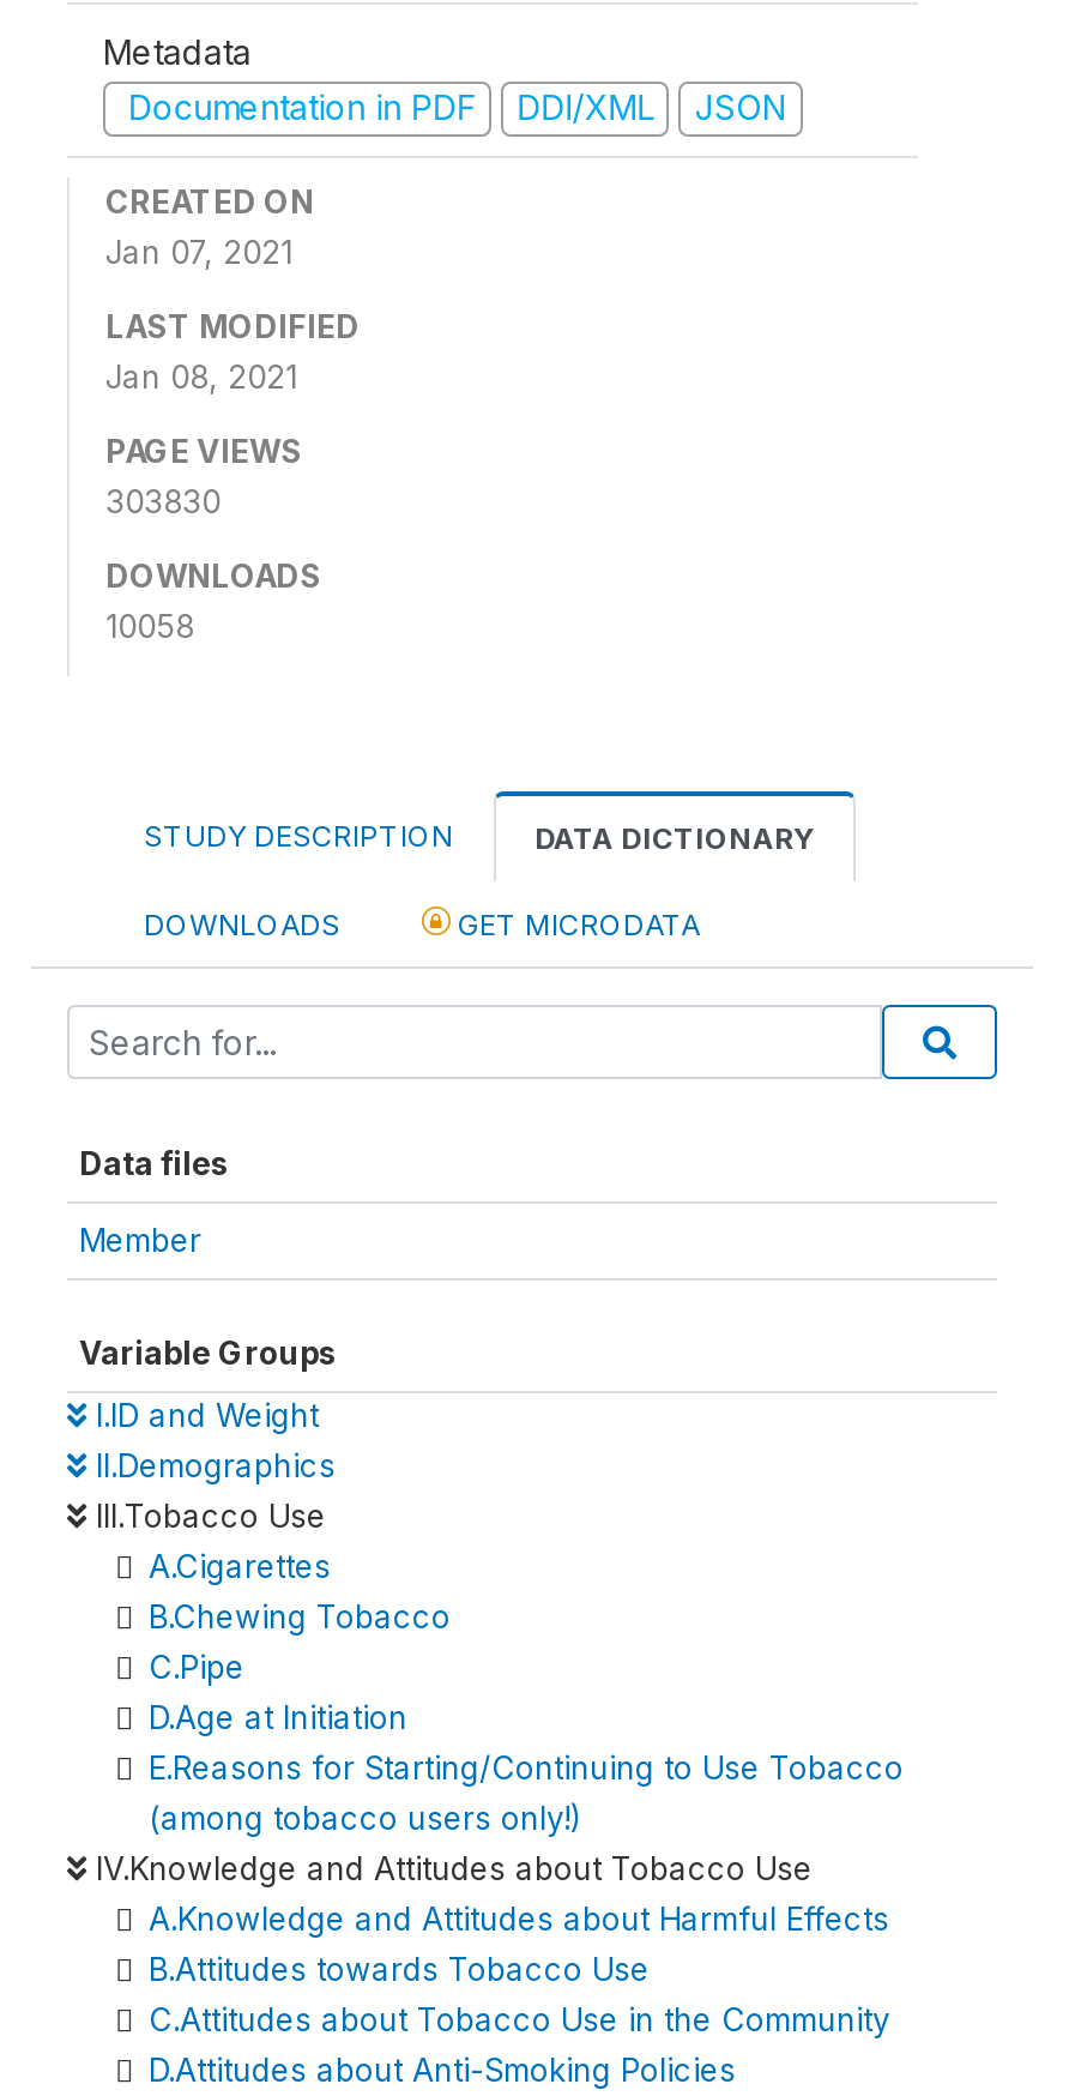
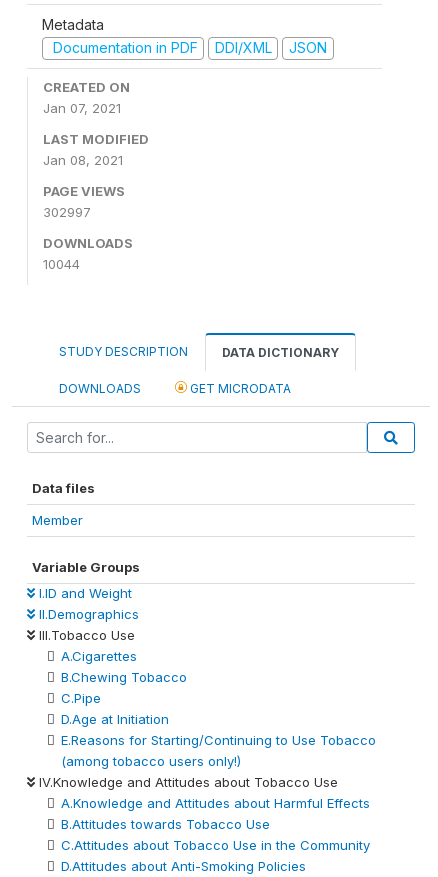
- 303830
+ 302997

- 10058
+ 10044
